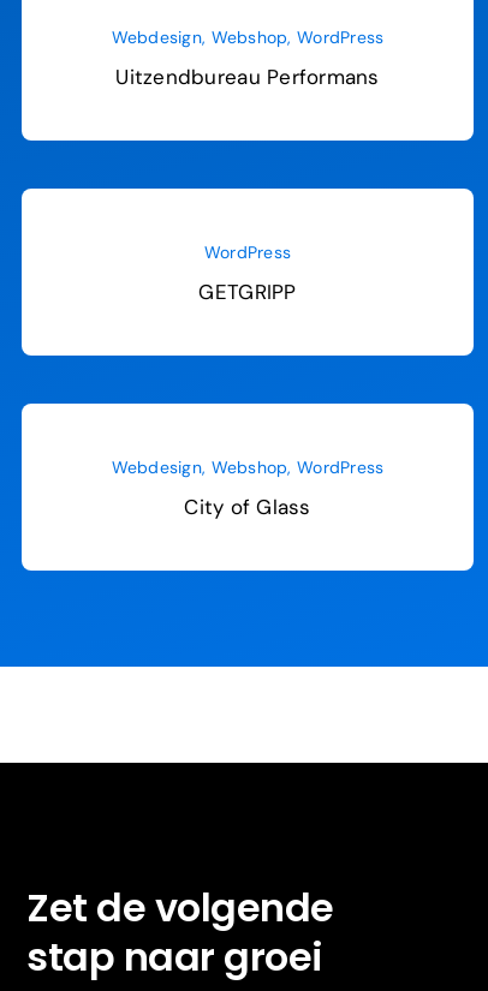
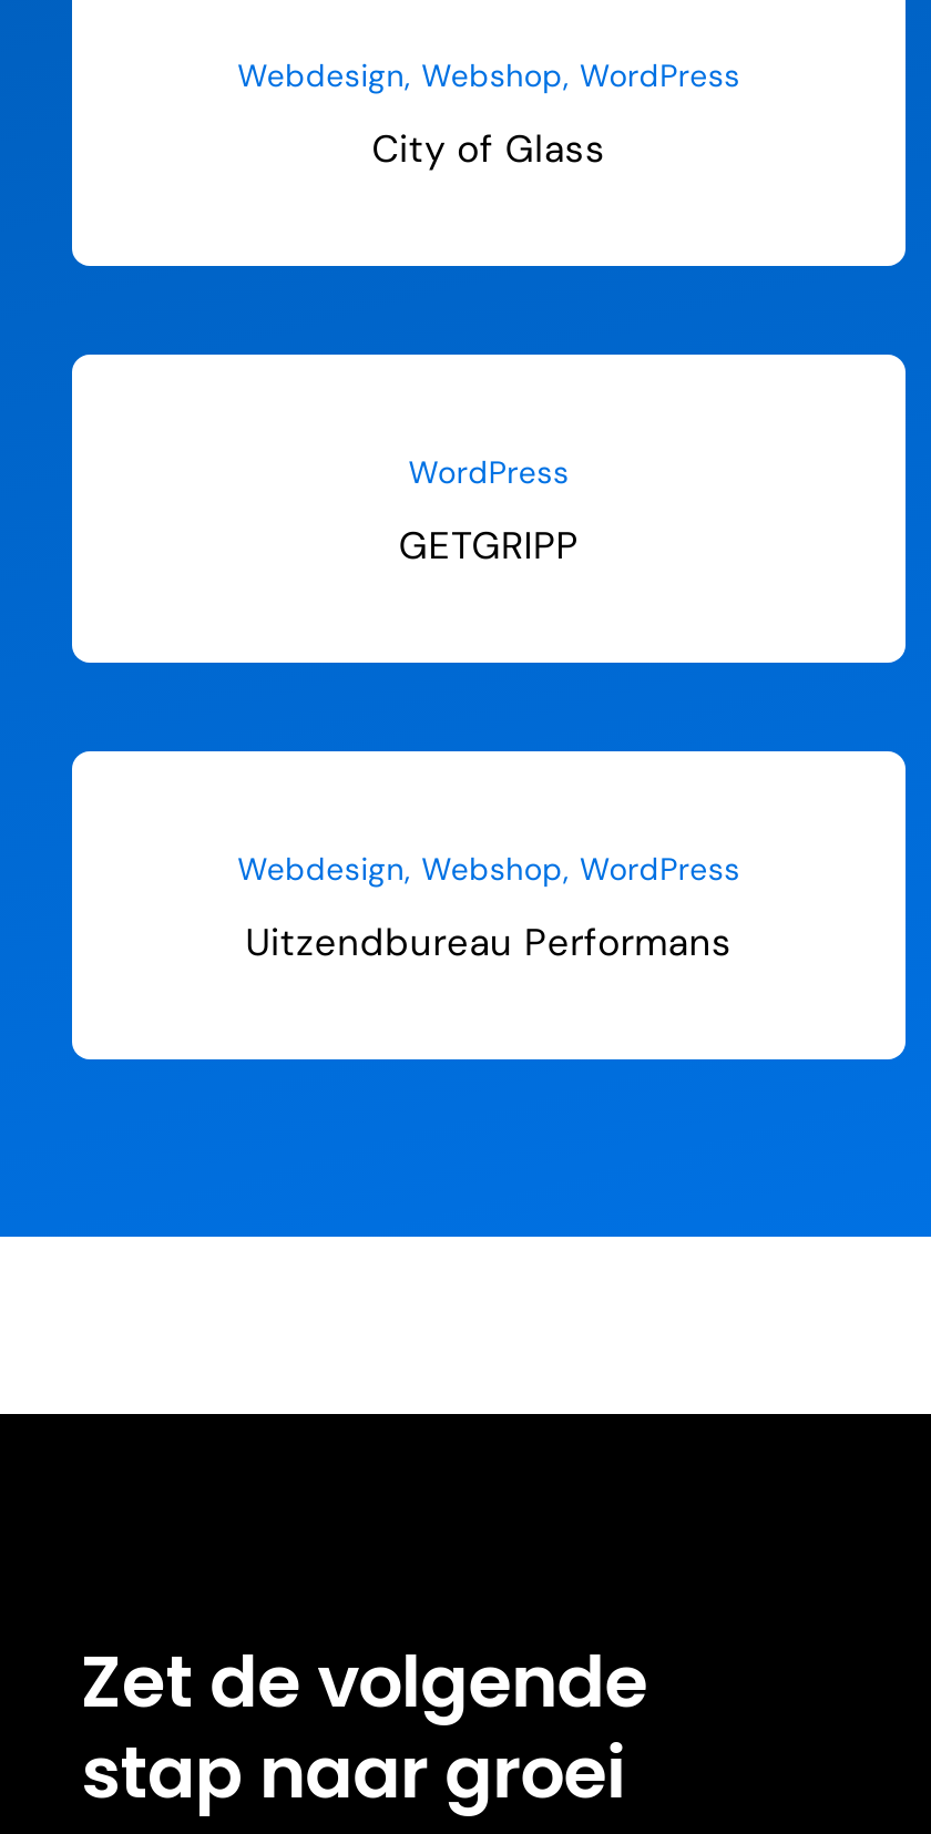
moved down: Uitzendbureau Performans

moved up: City of Glass
